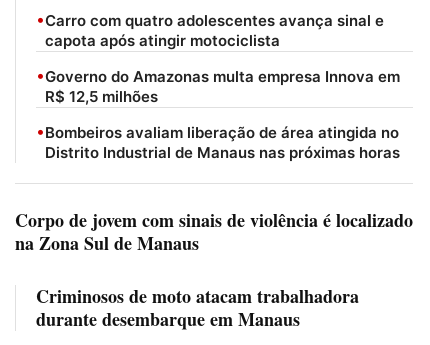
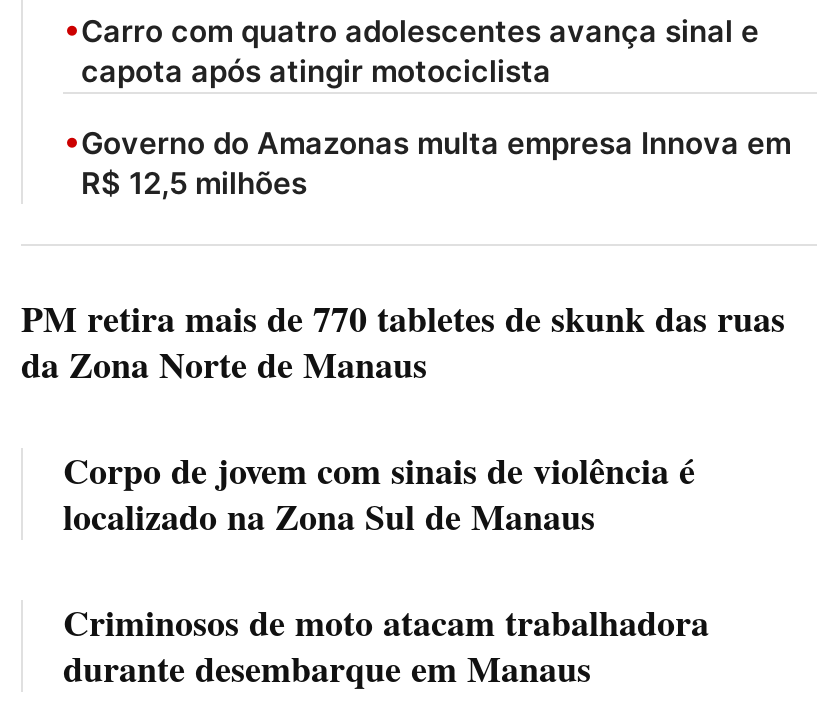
- •Bombeiros avaliam liberação de área atingida no
- Distrito Industrial de Manaus nas próximas horas
+ PM retira mais de 770 tabletes de skunk das ruas
+ da Zona Norte de Manaus
